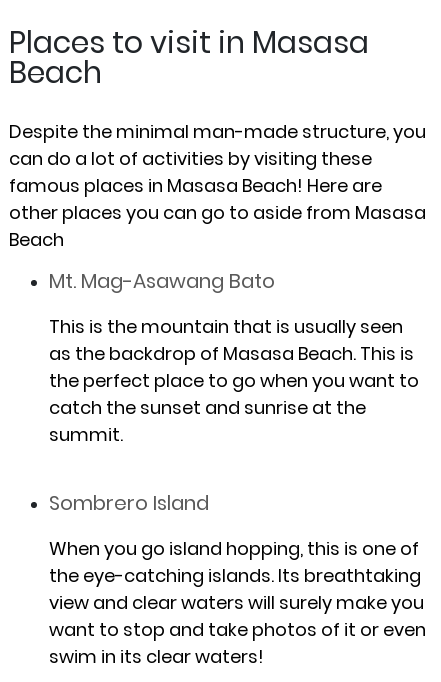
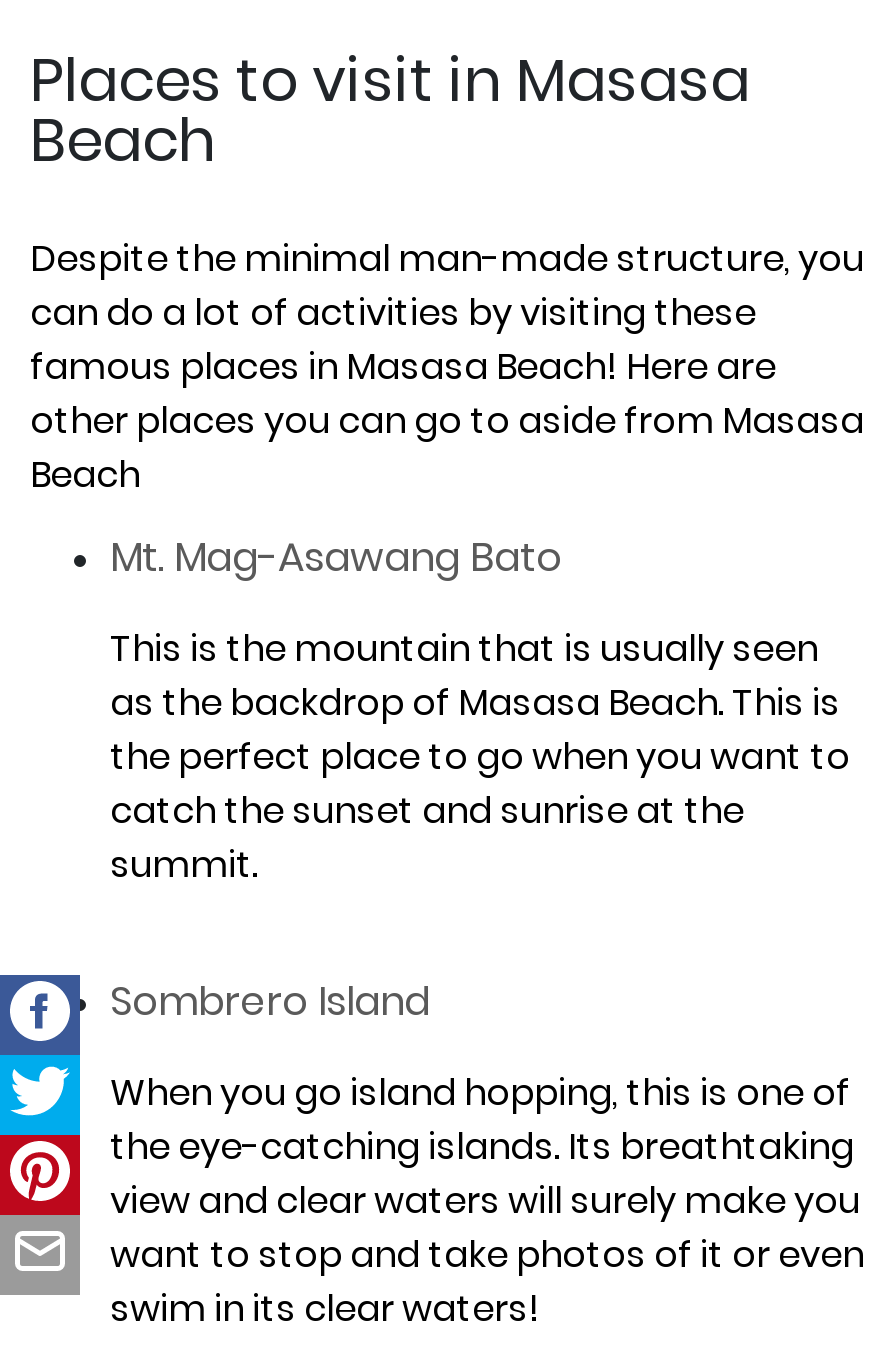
+ [image]
